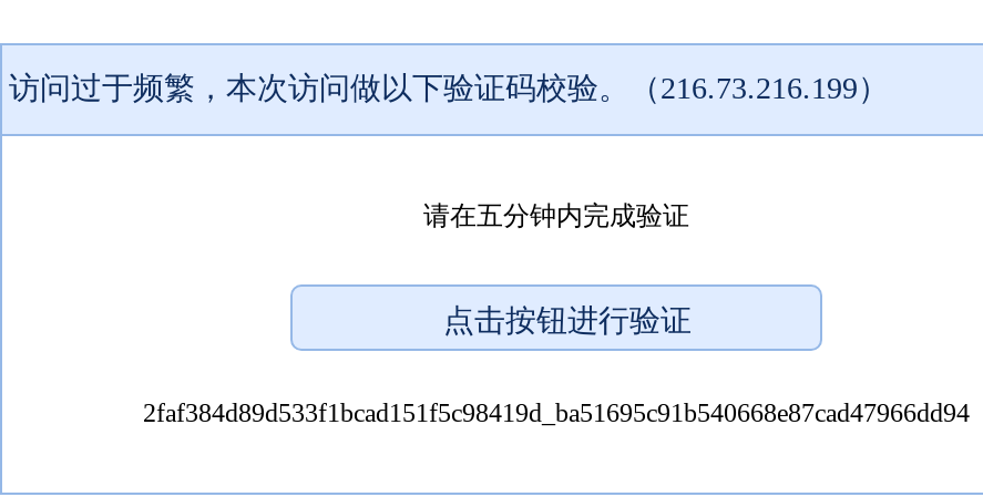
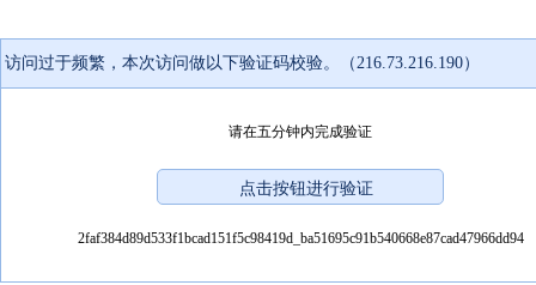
- 访问过于频繁，本次访问做以下验证码校验。（216.73.216.199）
+ 访问过于频繁，本次访问做以下验证码校验。（216.73.216.190）
